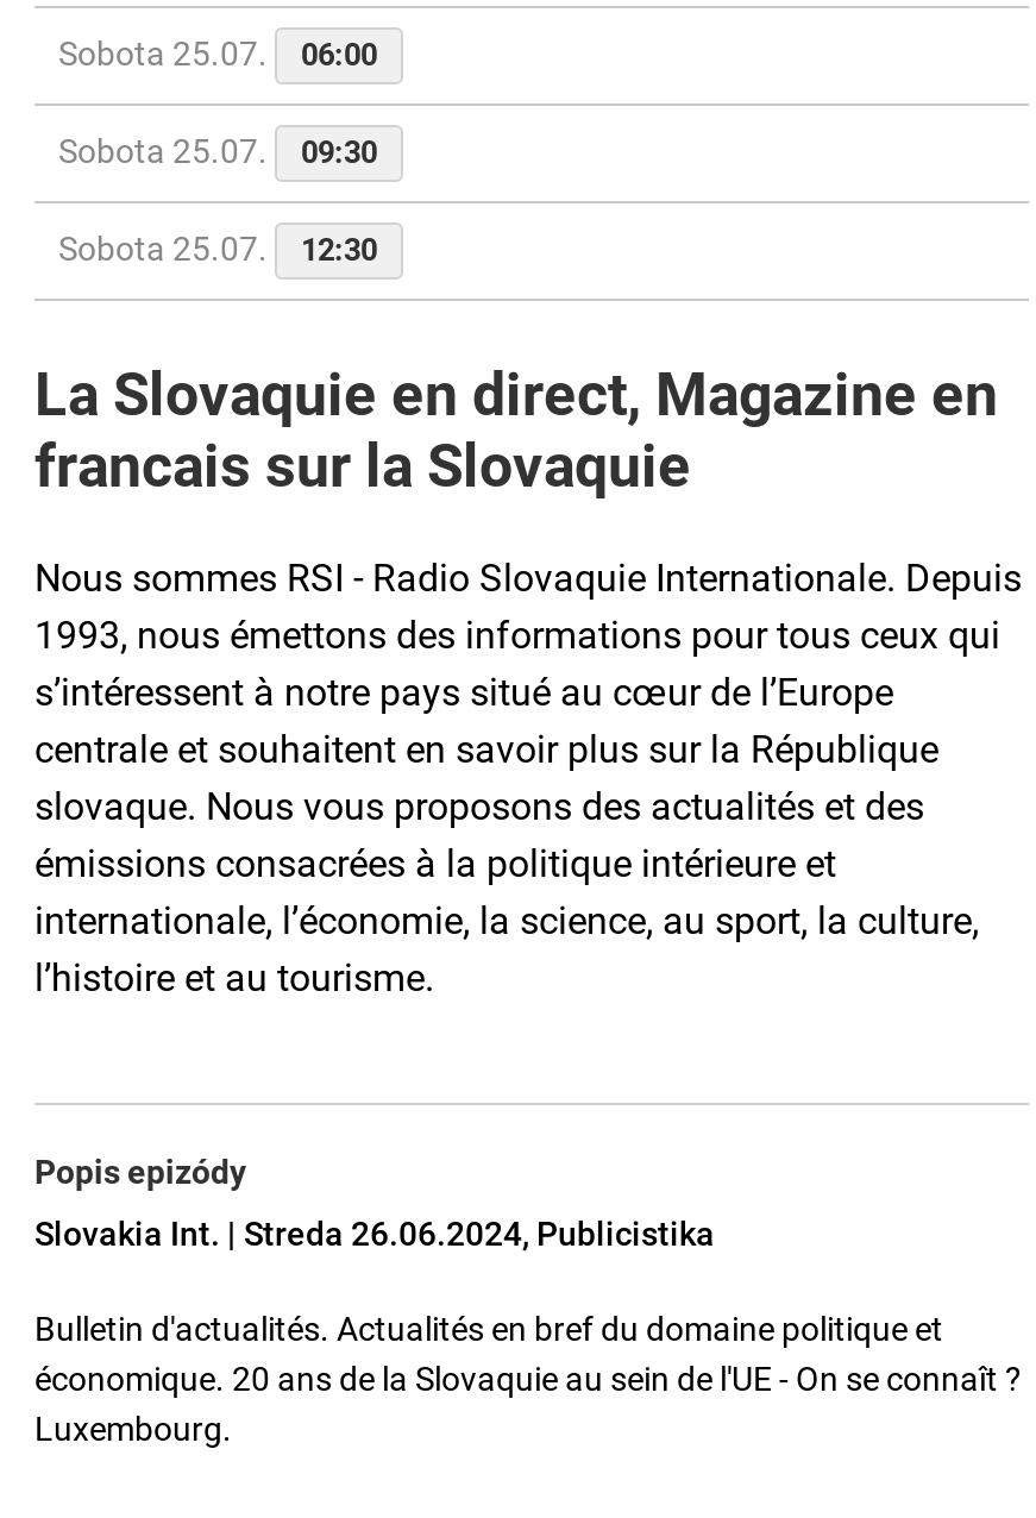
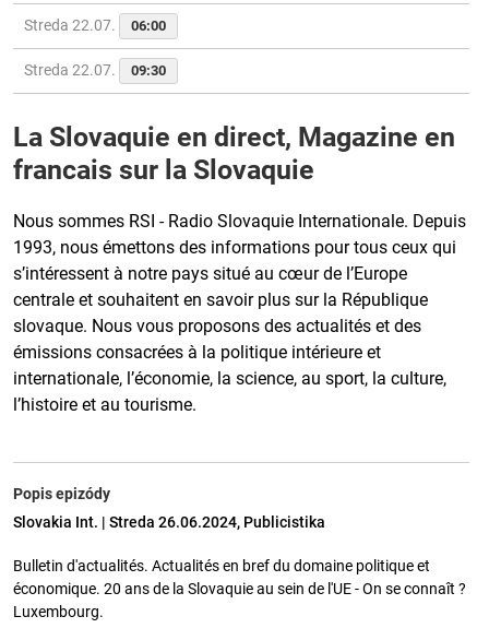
- Sobota 25.07. 06:00
+ Streda 22.07. 06:00

- Sobota 25.07. 09:30
+ Streda 22.07. 09:30

- Sobota 25.07.
- 12:30
